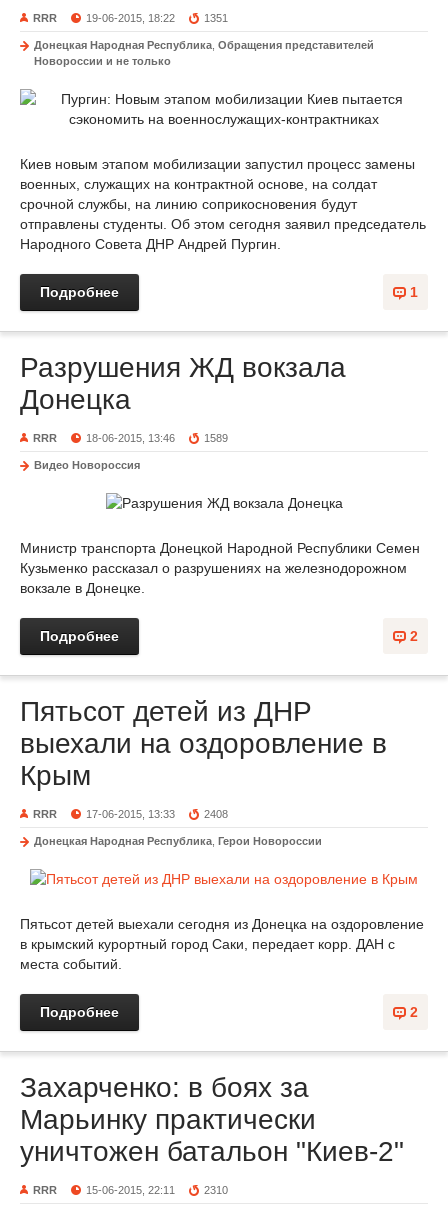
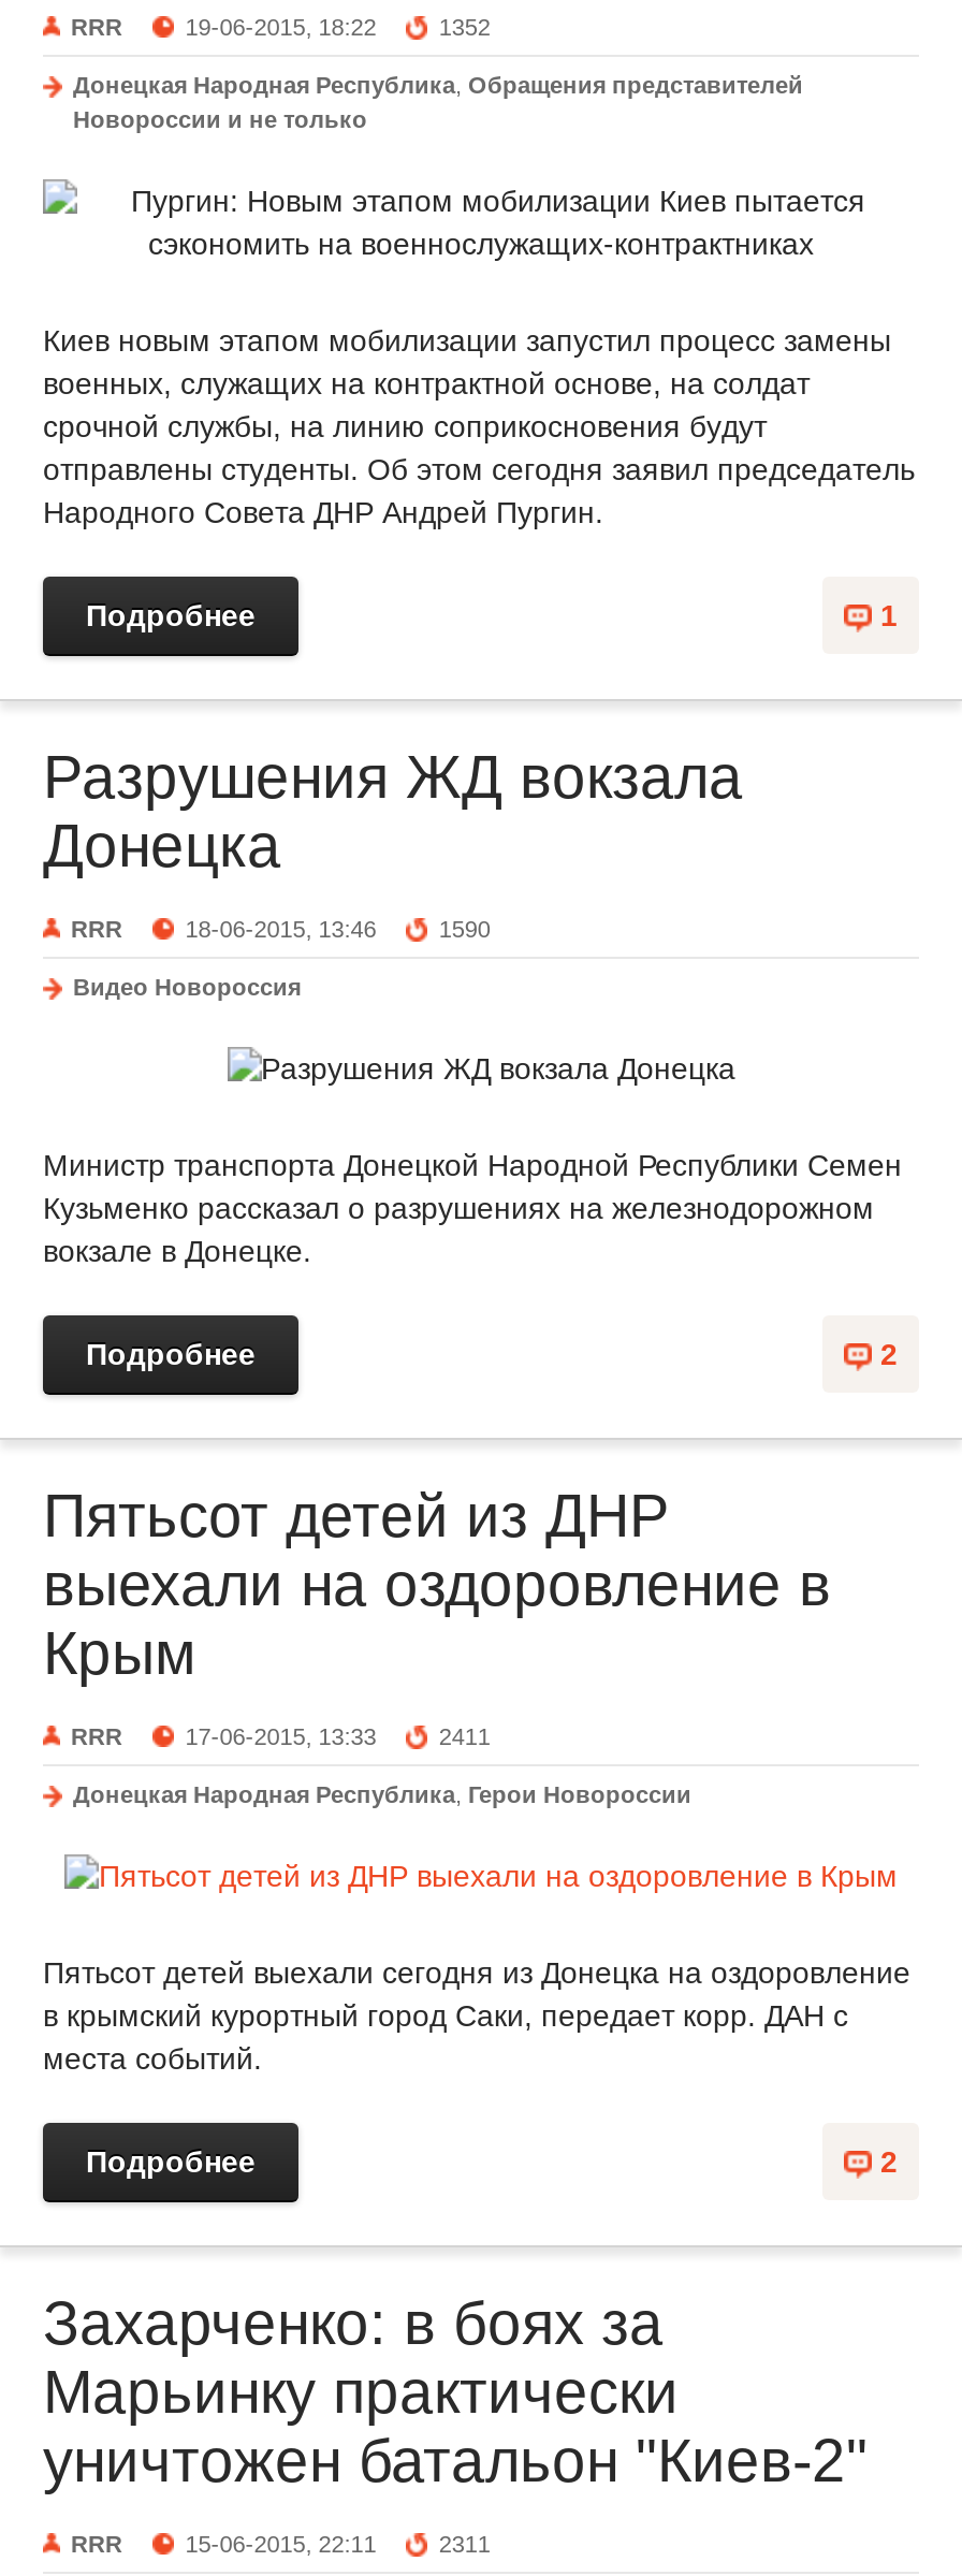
- 1351
+ 1352

- 1589
+ 1590

- 2408
+ 2411

- 2310
+ 2311
